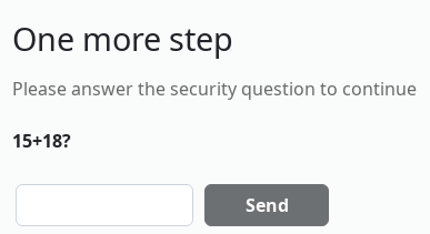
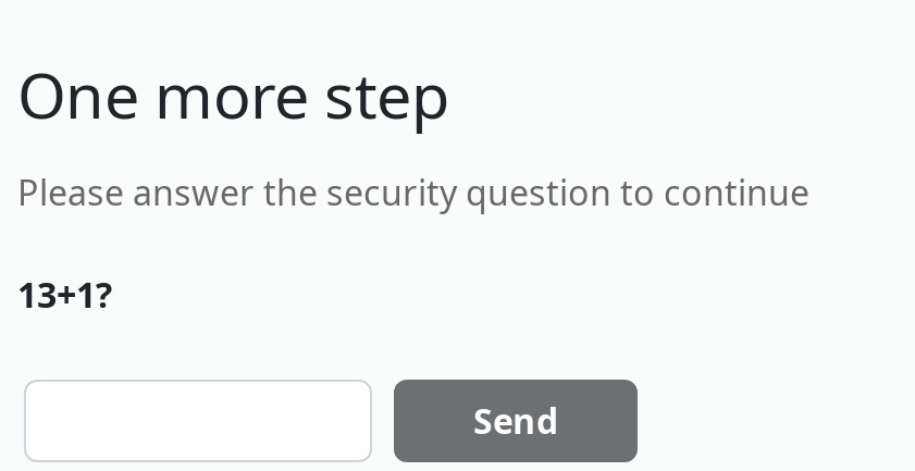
- 15+18?
+ 13+1?
